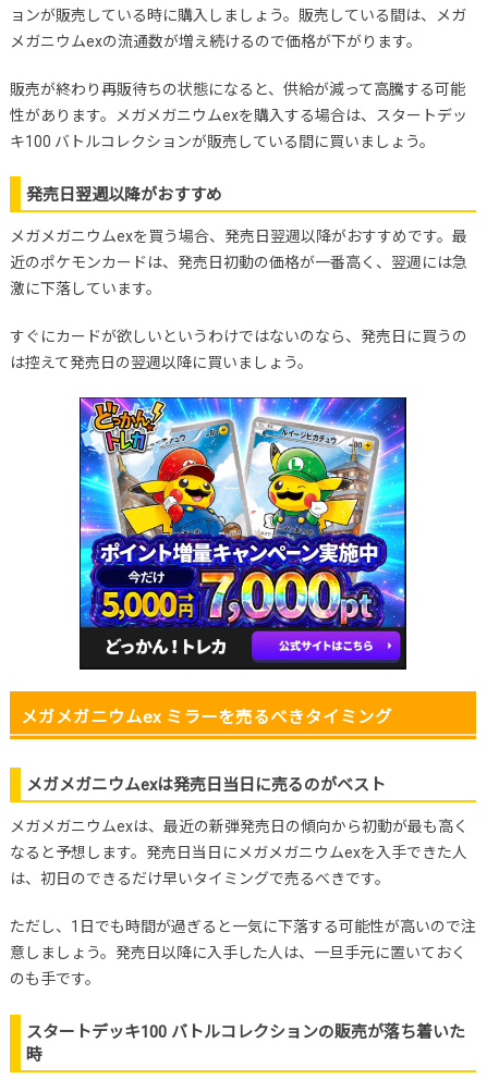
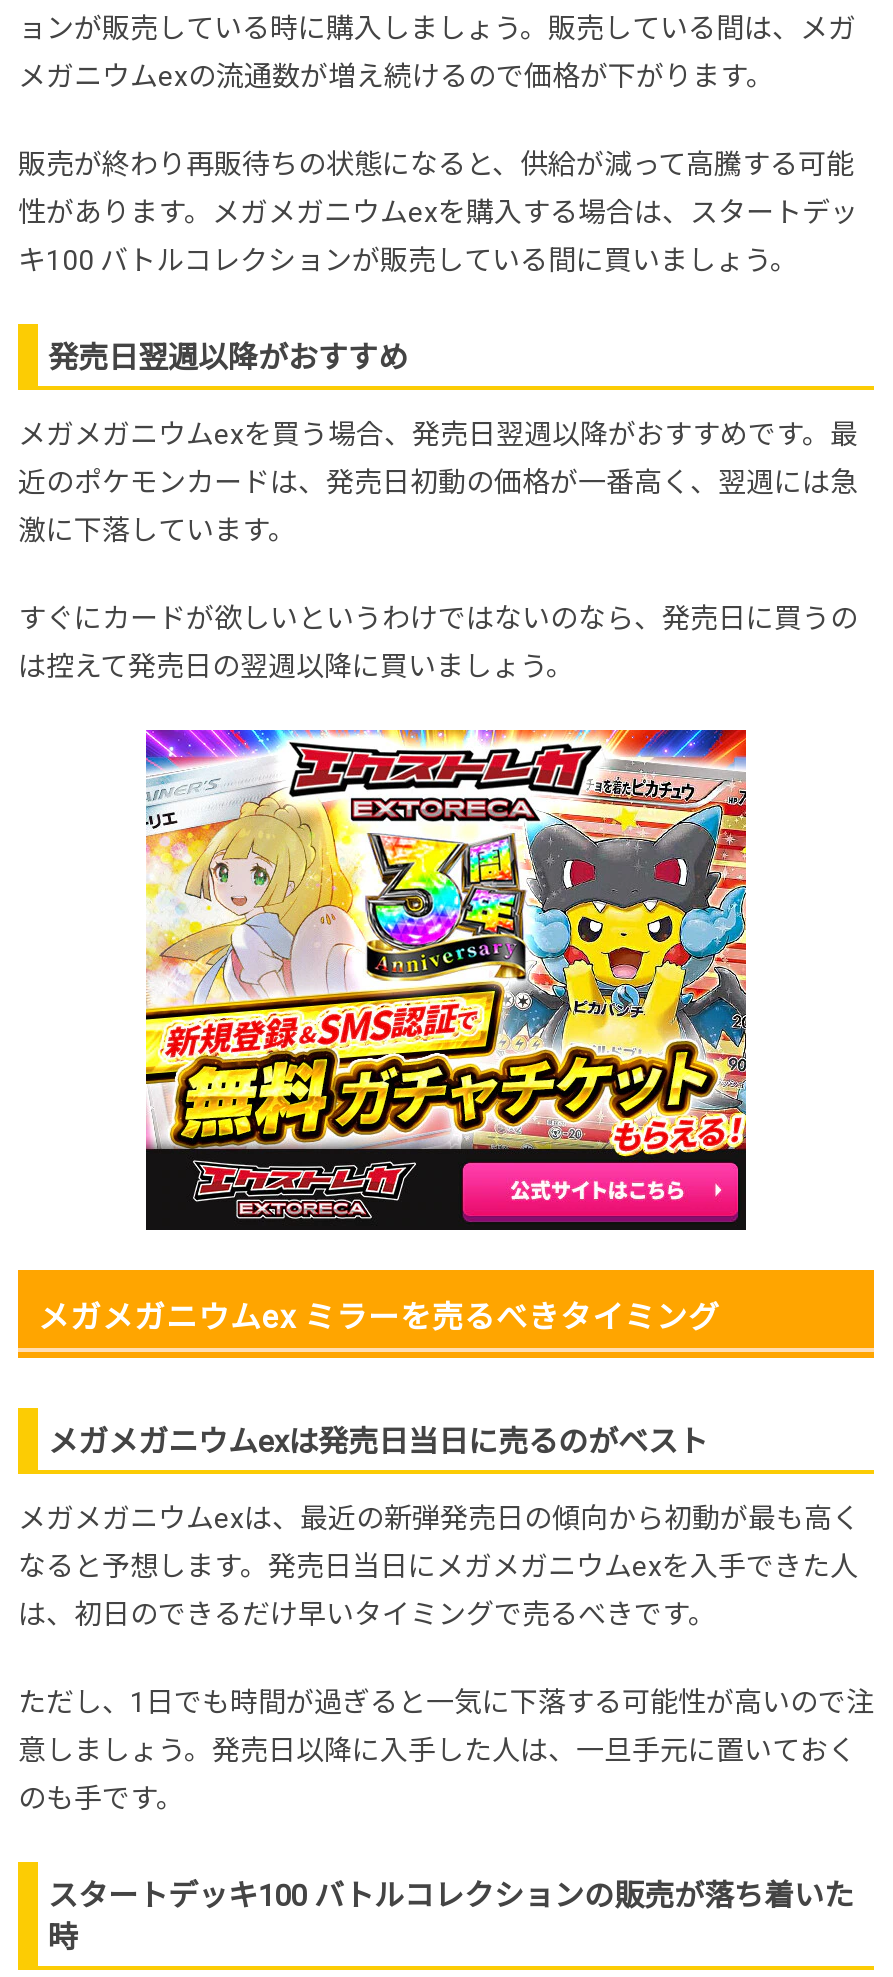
- [image]
+ [image]
